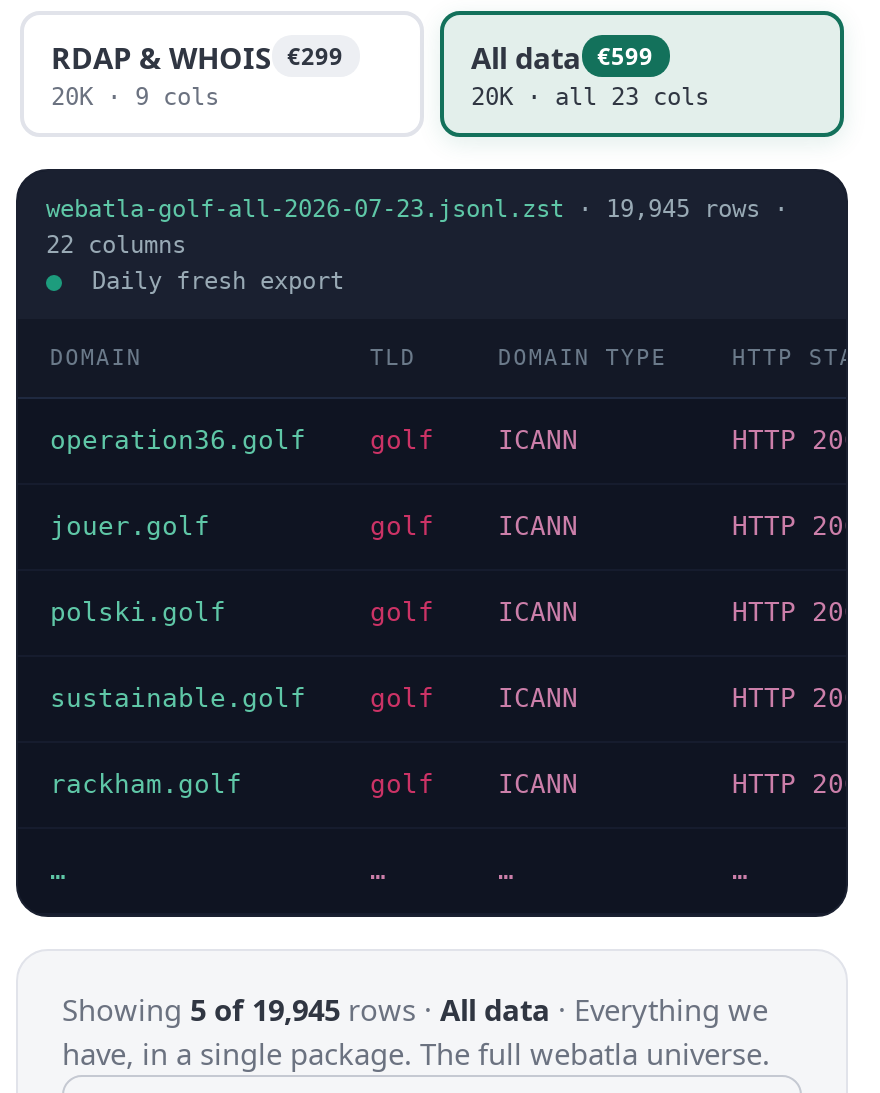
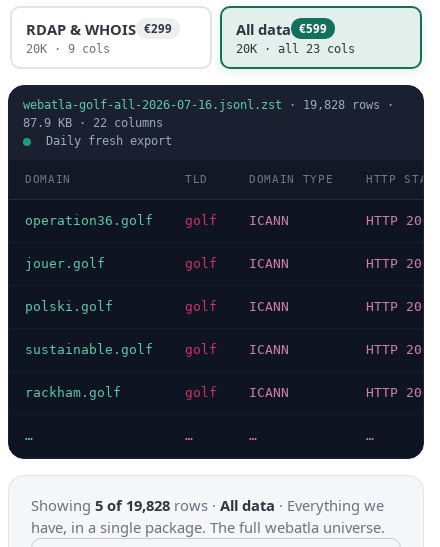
- webatla-golf-all-2026-07-23.jsonl.zst · 19,945 rows ·
- 22 columns
+ webatla-golf-all-2026-07-16.jsonl.zst · 19,828 rows ·
+ 87.9 KB · 22 columns

- Showing 5 of 19,945 rows · All data · Everything we
+ Showing 5 of 19,828 rows · All data · Everything we
